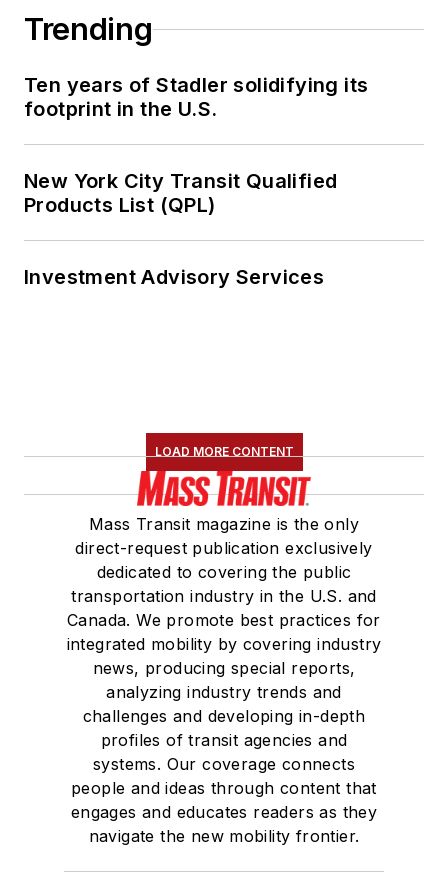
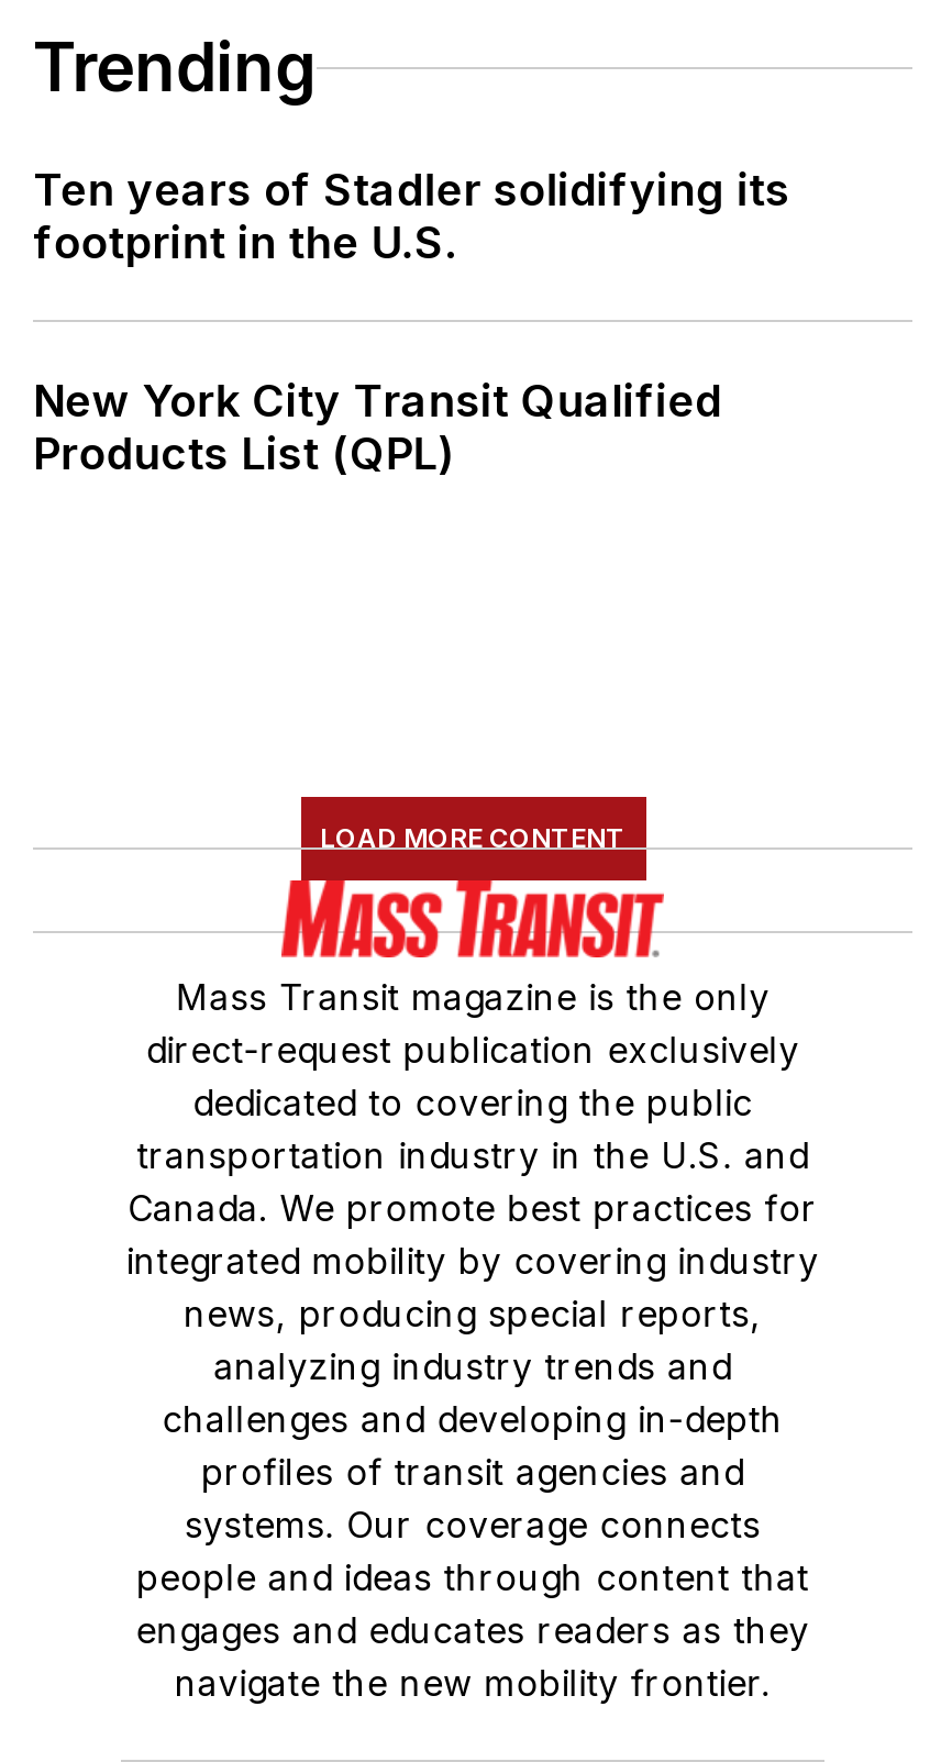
- Investment Advisory Services
